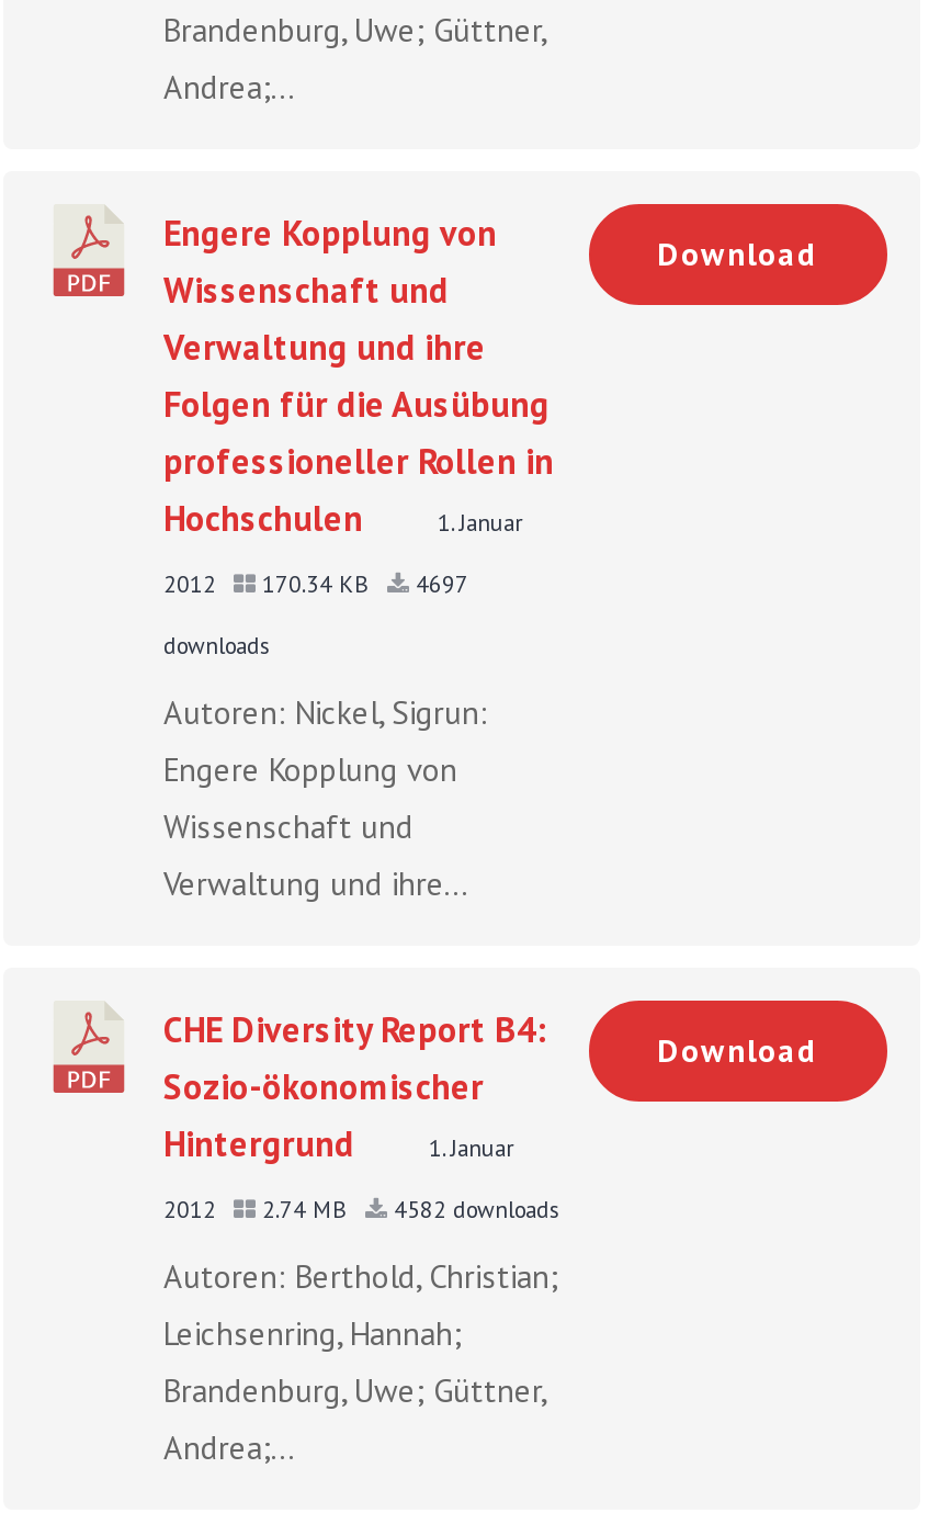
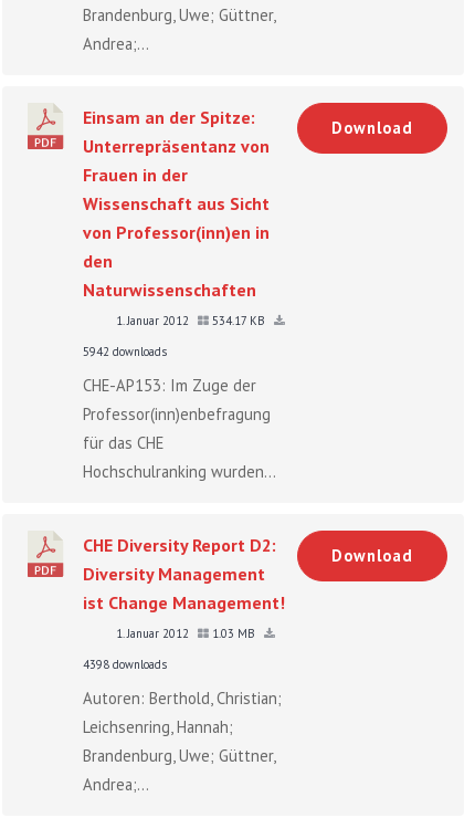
- Engere Kopplung von
- Wissenschaft und
- Verwaltung und ihre
- Folgen für die Ausübung
- professioneller Rollen in
- Hochschulen
- 1. Januar
+ Einsam an der Spitze:
+ Unterrepräsentanz von
+ Frauen in der
+ Wissenschaft aus Sicht
+ von Professor(inn)en in
+ den
+ Naturwissenschaften

- 2012
- 170.34 KB
- 4697
+ 1. Januar 2012
+ 534.17 KB

- downloads
+ 5942 downloads

- Autoren: Nickel, Sigrun:
- Engere Kopplung von
- Wissenschaft und
- Verwaltung und ihre...
+ CHE-AP153: Im Zuge der
+ Professor(inn)enbefragung
+ für das CHE
+ Hochschulranking wurden...

- CHE Diversity Report B4:
- Sozio-ökonomischer
- Hintergrund
- 1. Januar
- 2012
- 2.74 MB
- 4582 downloads
+ CHE Diversity Report D2:
+ Diversity Management
+ ist Change Management!
+ 1. Januar 2012
+ 1.03 MB
+ 4398 downloads
